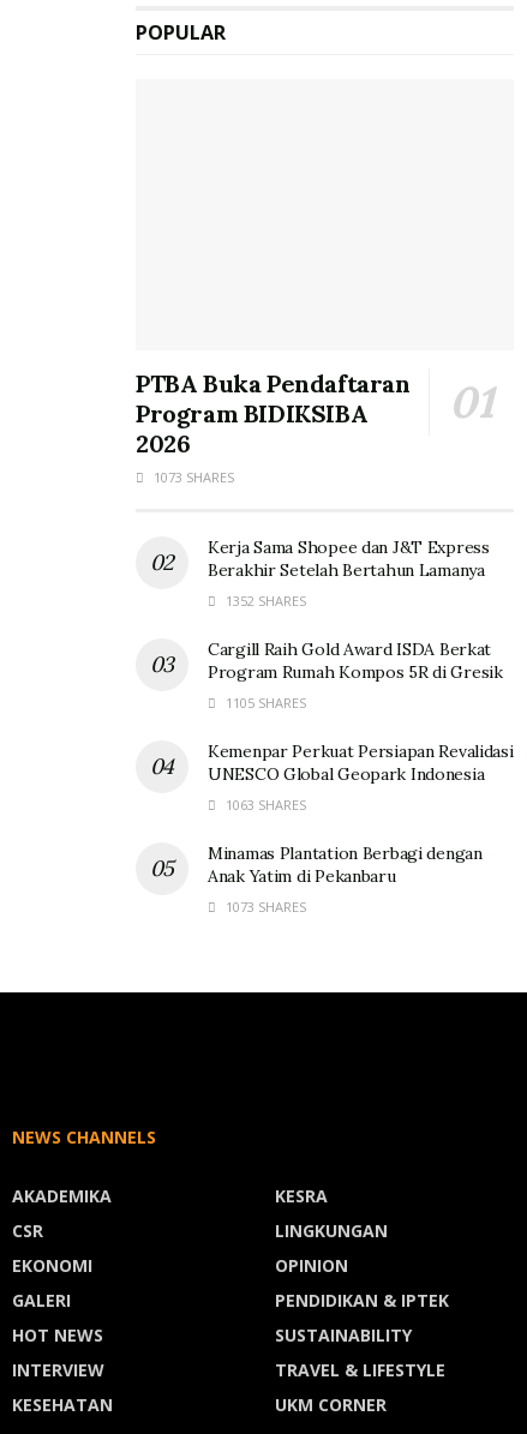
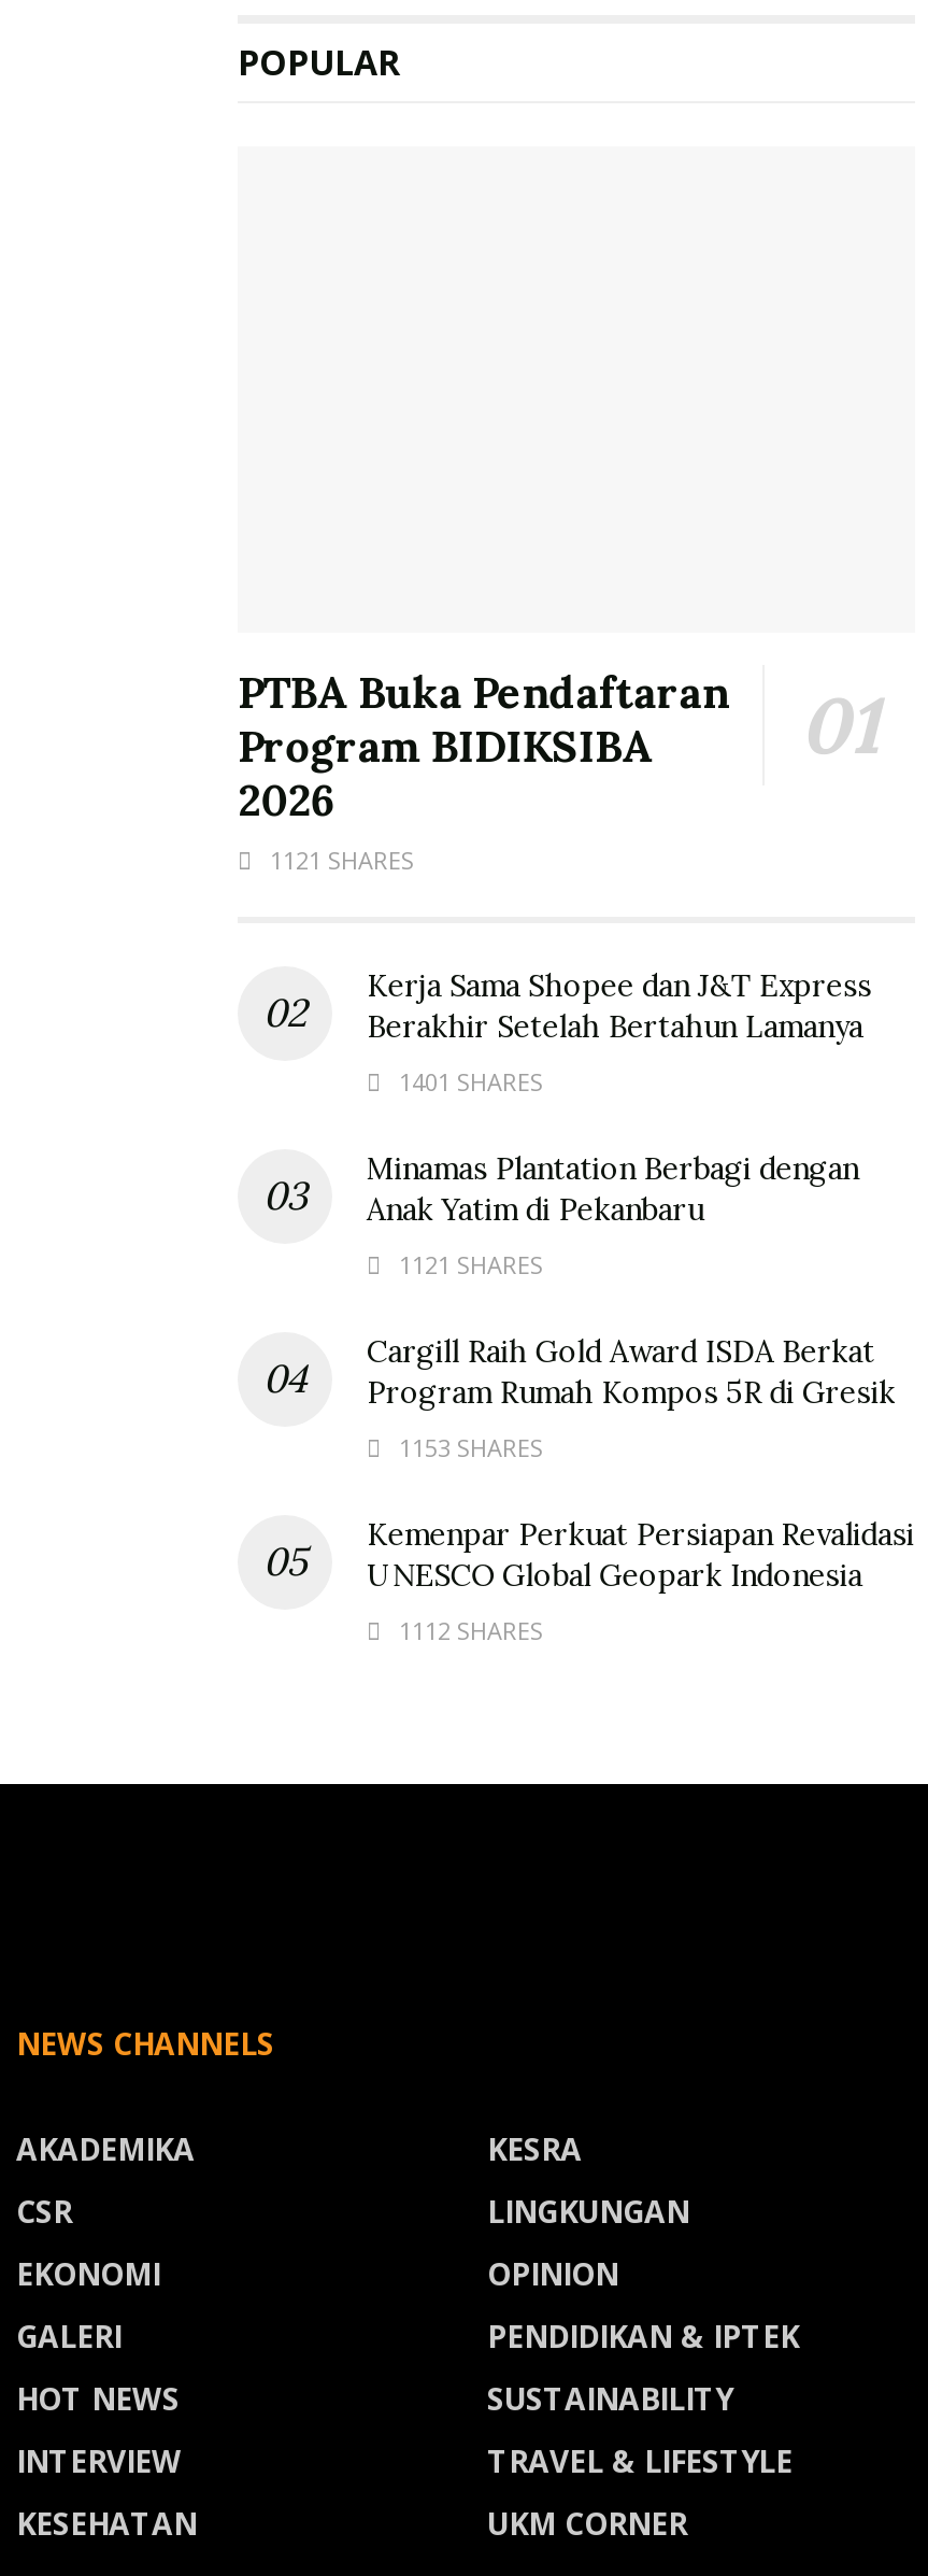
- 1073 SHARES
+ 1121 SHARES

- 1352 SHARES
+ 1401 SHARES
+ 1121 SHARES

moved down: Cargill Raih Gold Award ISDA Berkat | Program Rumah Kompos 5R di Gresik

- 1105 SHARES
+ 1153 SHARES

moved down: Kemenpar Perkuat Persiapan Revalidasi | UNESCO Global Geopark Indonesia

- 1063 SHARES
- 1073 SHARES
+ 1112 SHARES

moved up: Minamas Plantation Berbagi dengan | Anak Yatim di Pekanbaru
